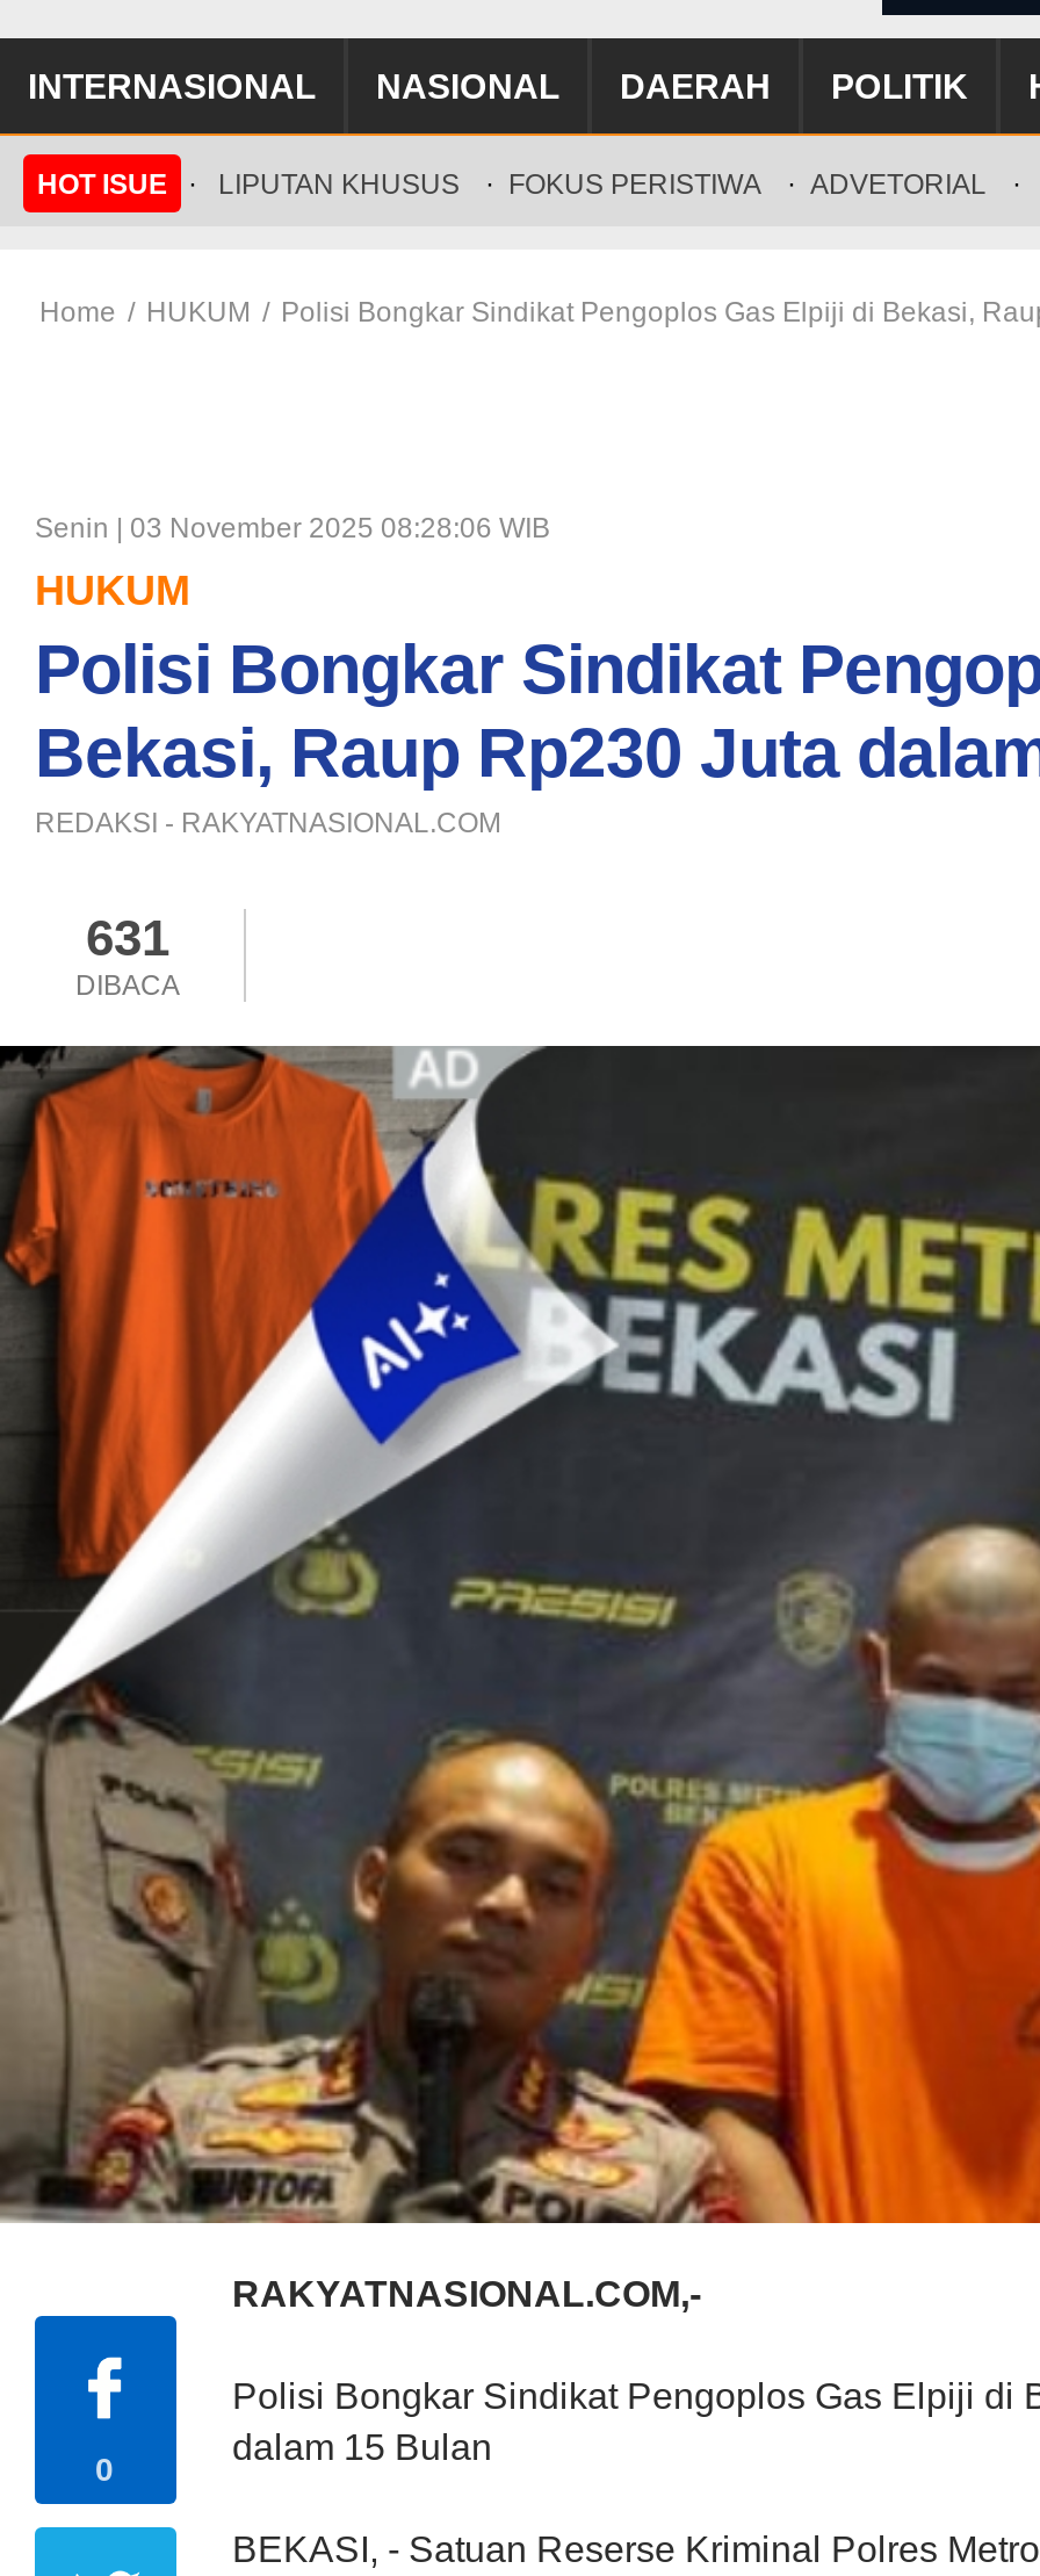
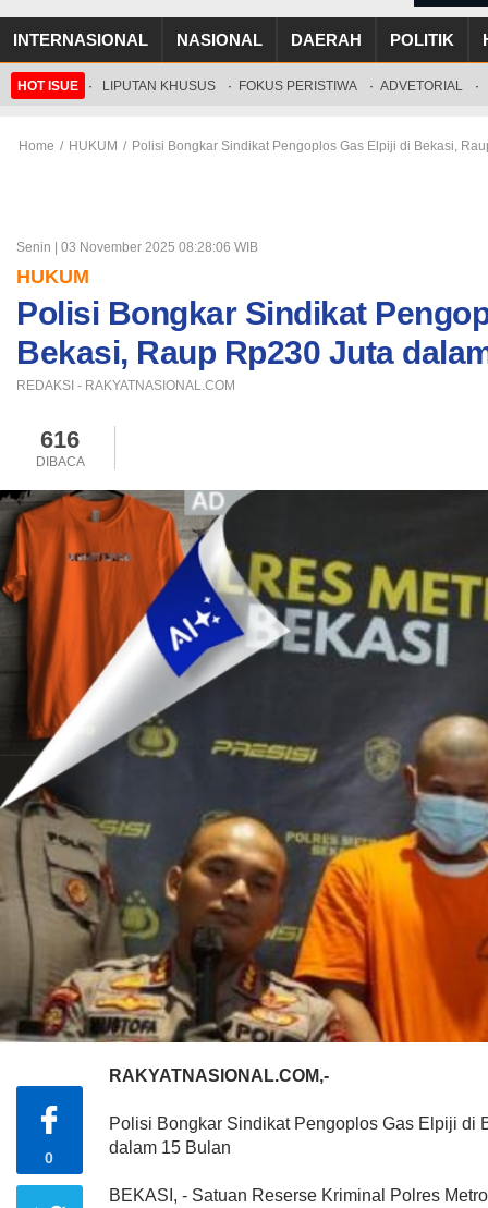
- 631
+ 616
